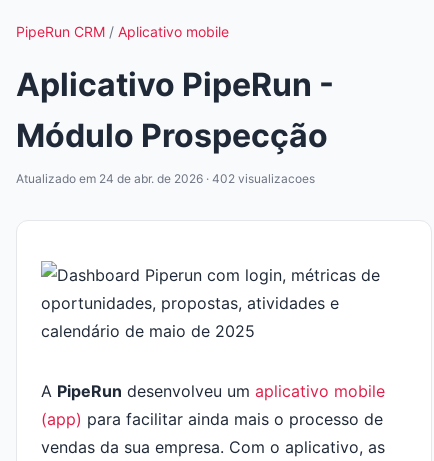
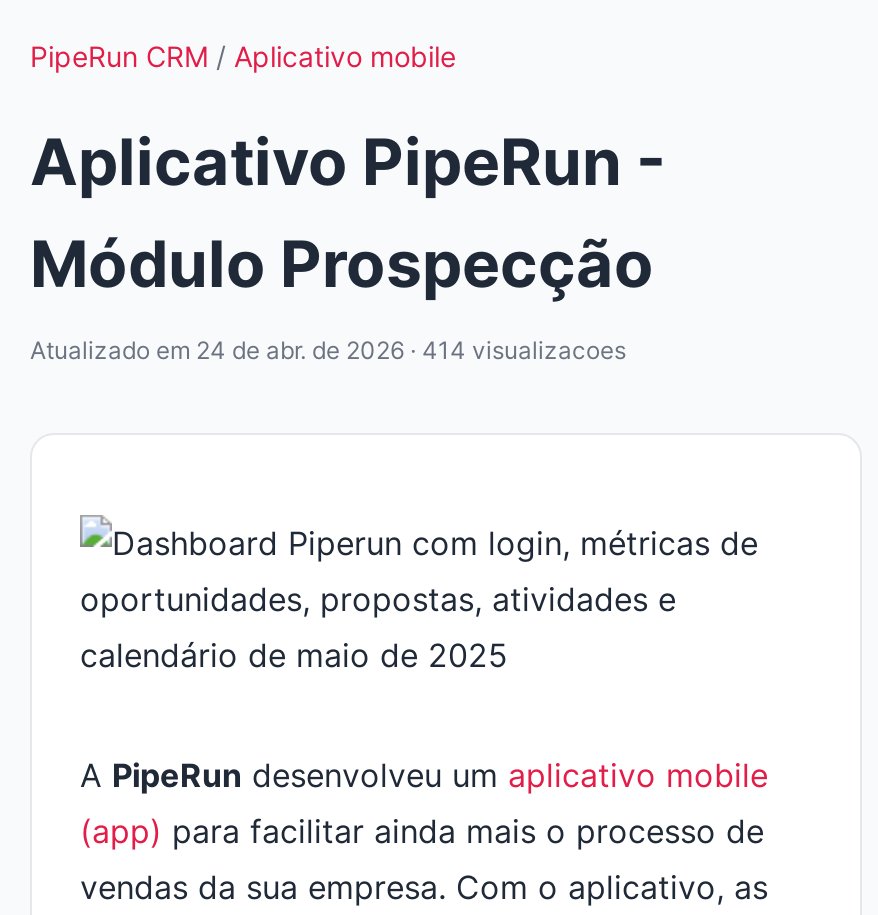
- Atualizado em 24 de abr. de 2026 · 402 visualizacoes
+ Atualizado em 24 de abr. de 2026 · 414 visualizacoes
